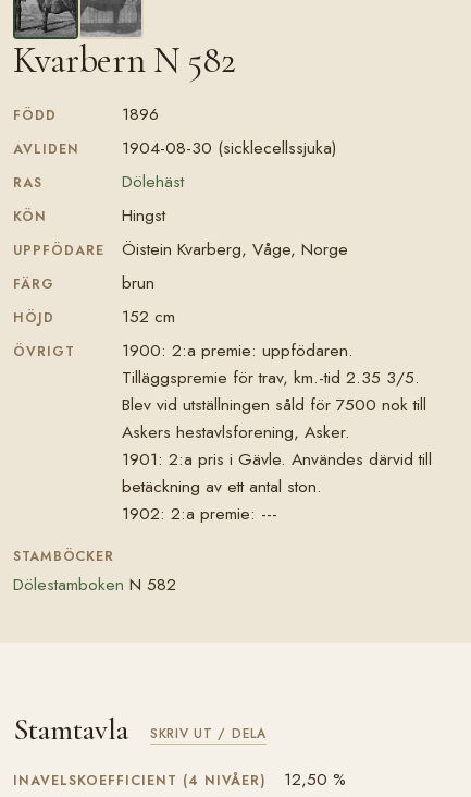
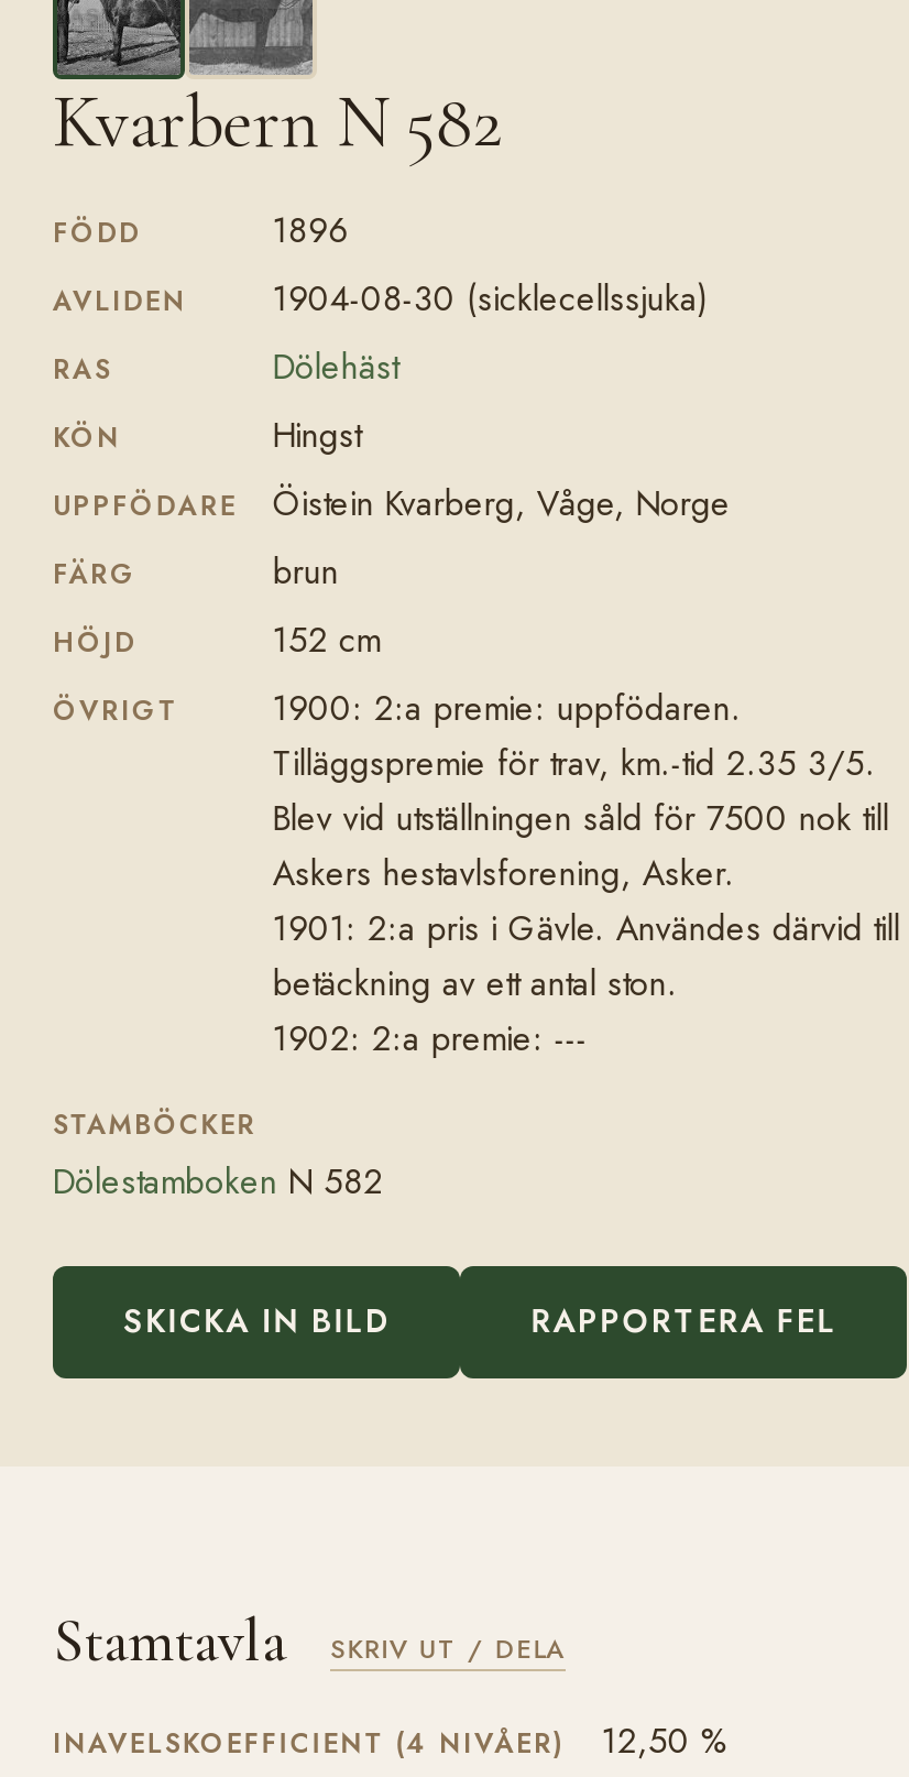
+ SKICKA IN BILD
+ RAPPORTERA FEL
